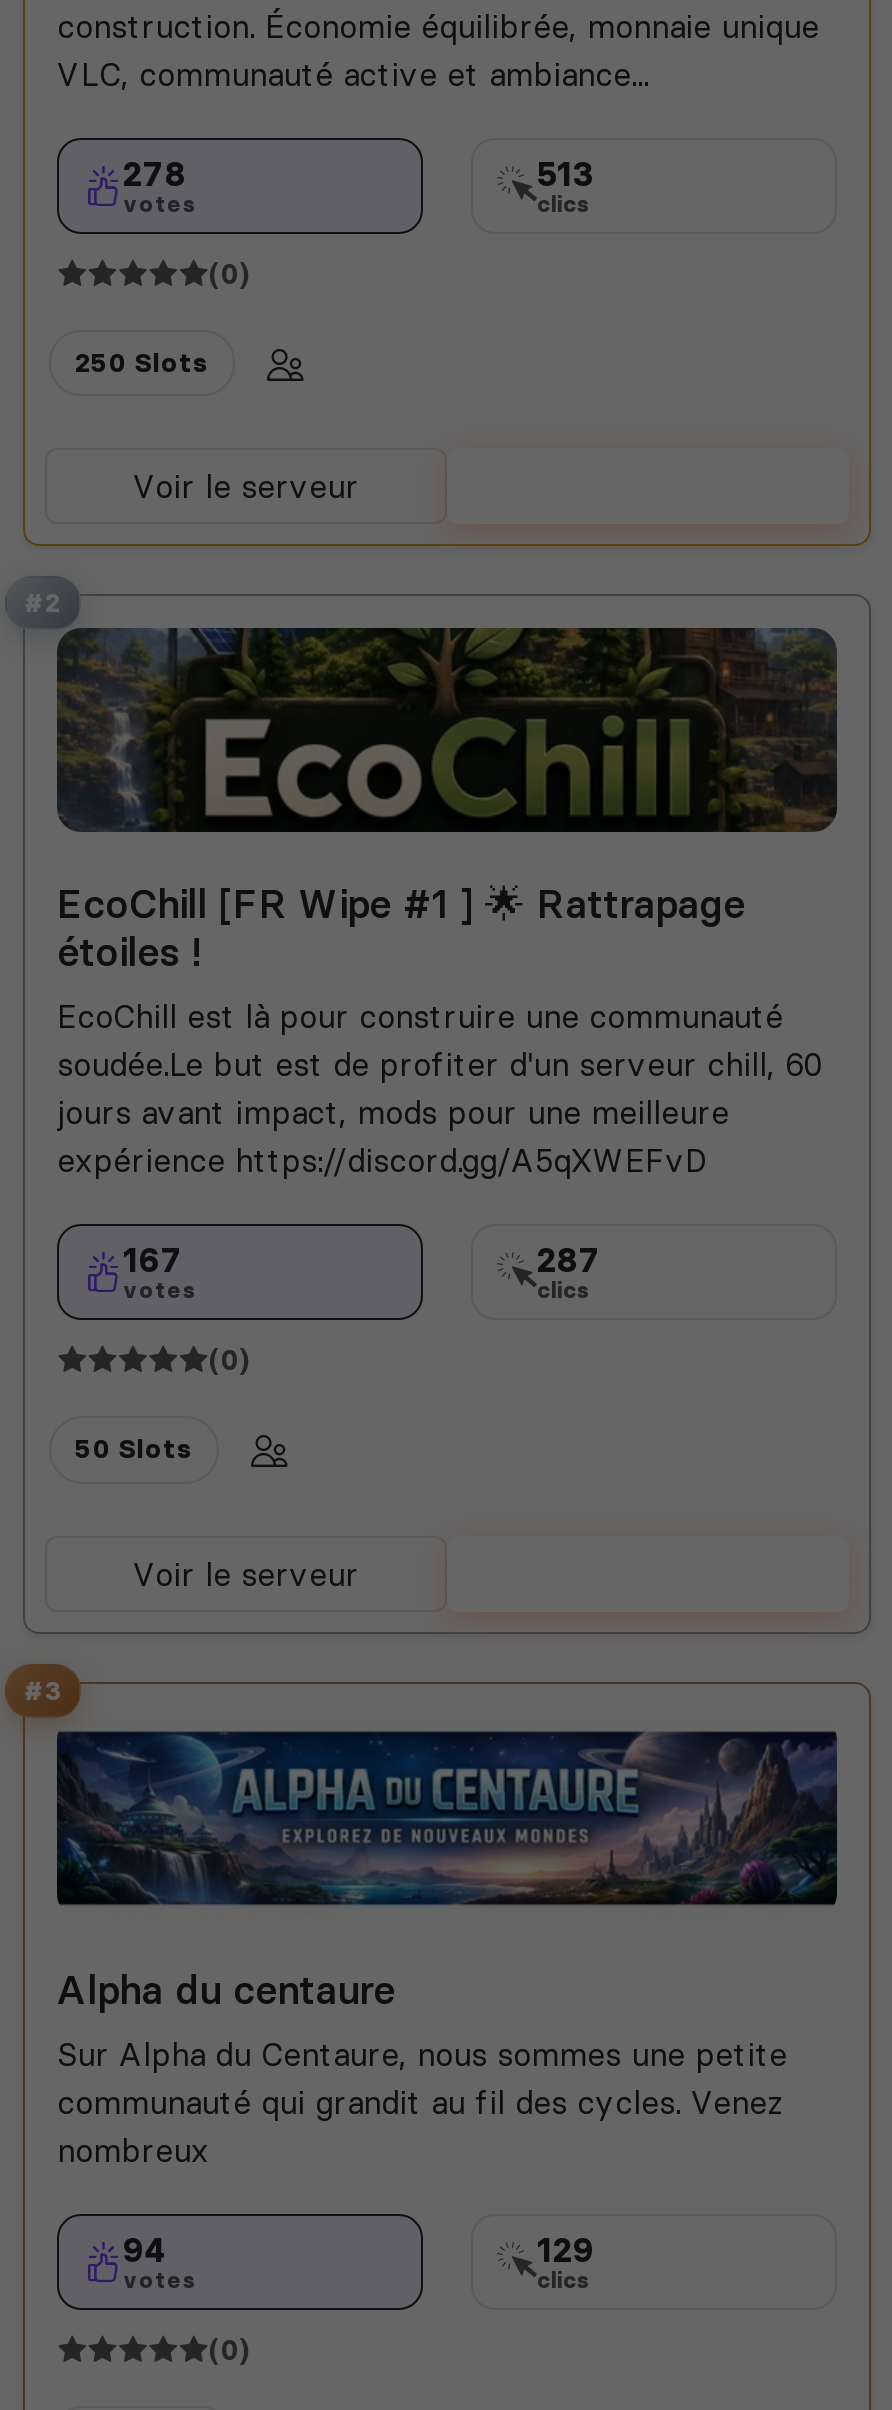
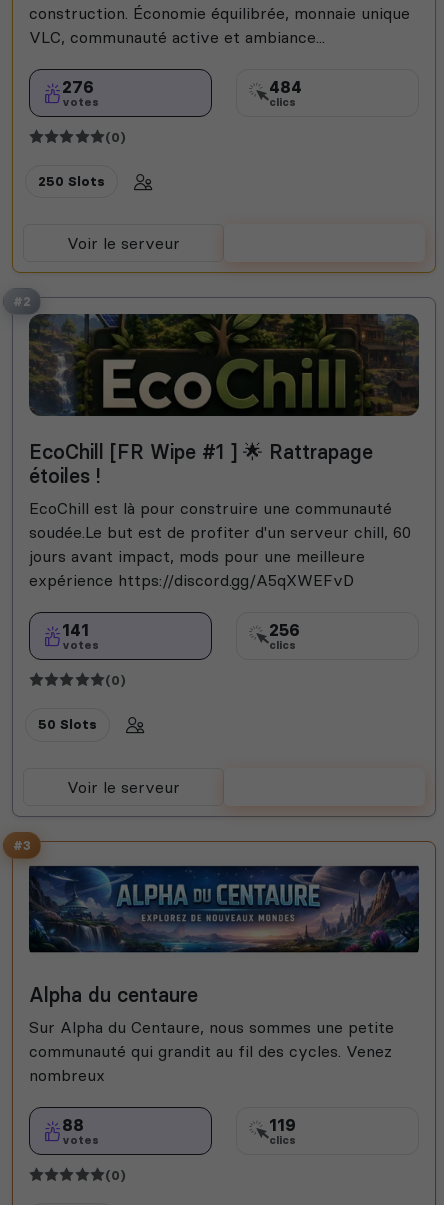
- 278
+ 276

- 513
+ 484

- 167
+ 141

- 287
+ 256

- 94
+ 88

- 129
+ 119
